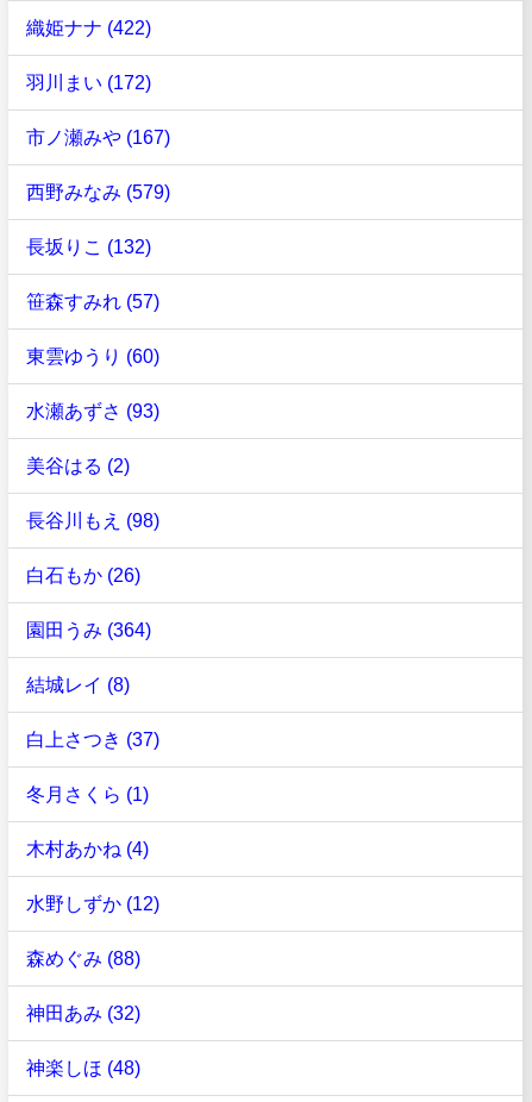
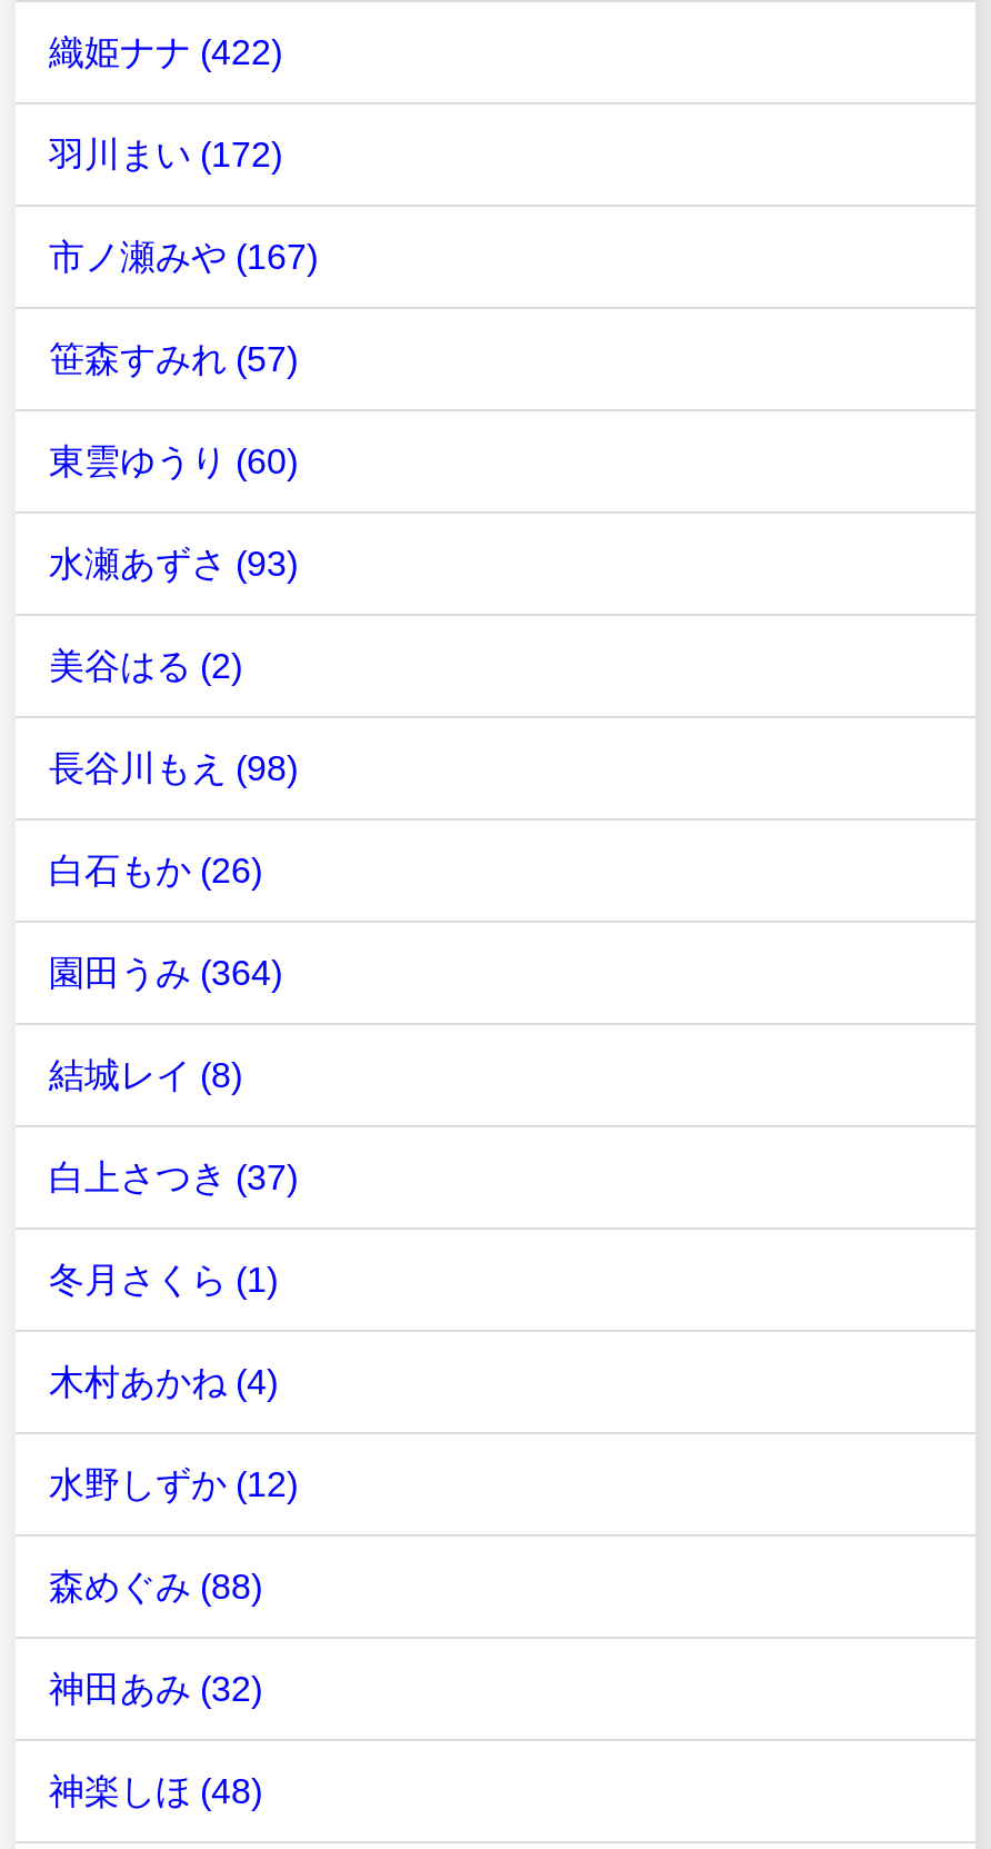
- 西野みなみ (579)
- 長坂りこ (132)
